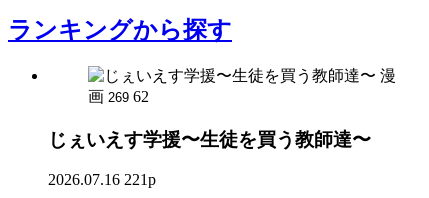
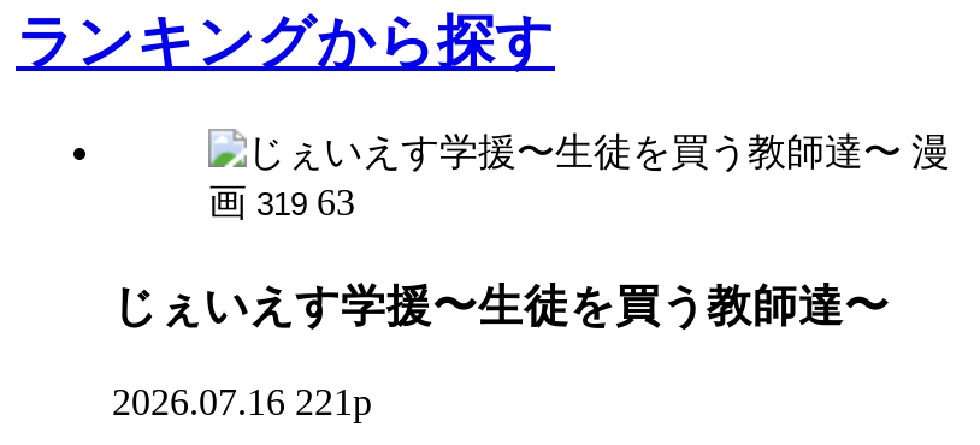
- 画 269 62
+ 画 319 63
